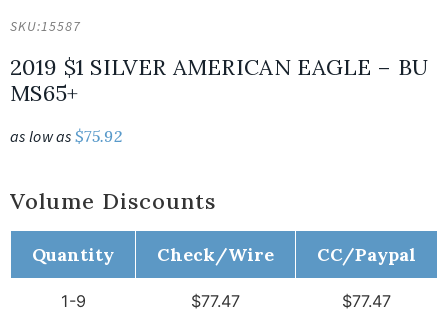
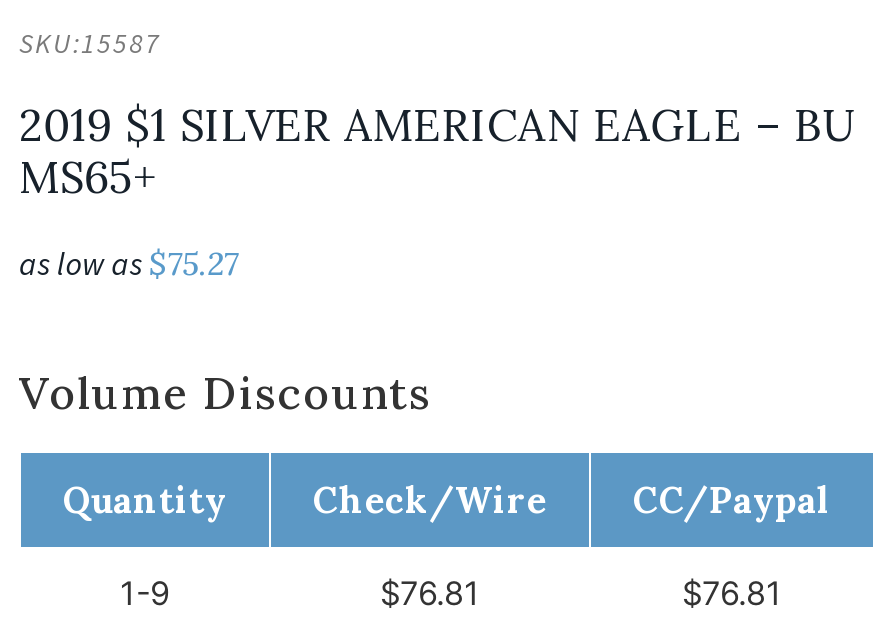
- as low as $75.92
+ as low as $75.27

- $77.47
+ $76.81

- $77.47
+ $76.81
